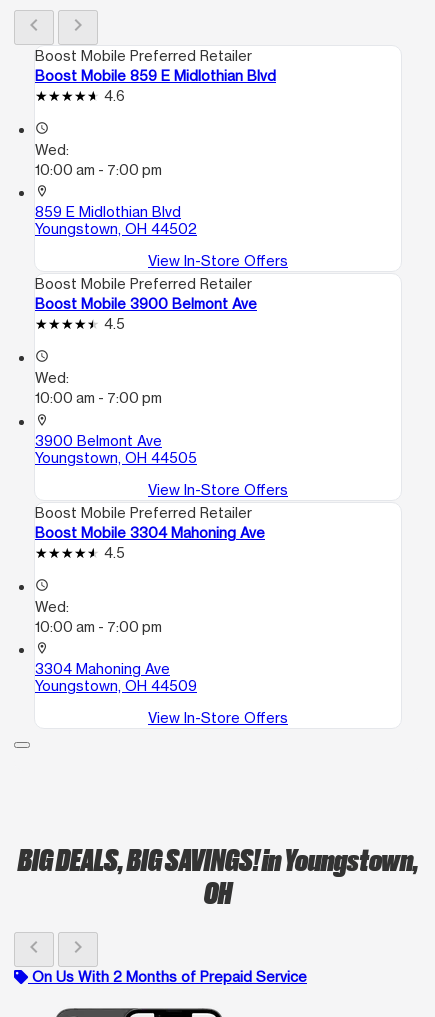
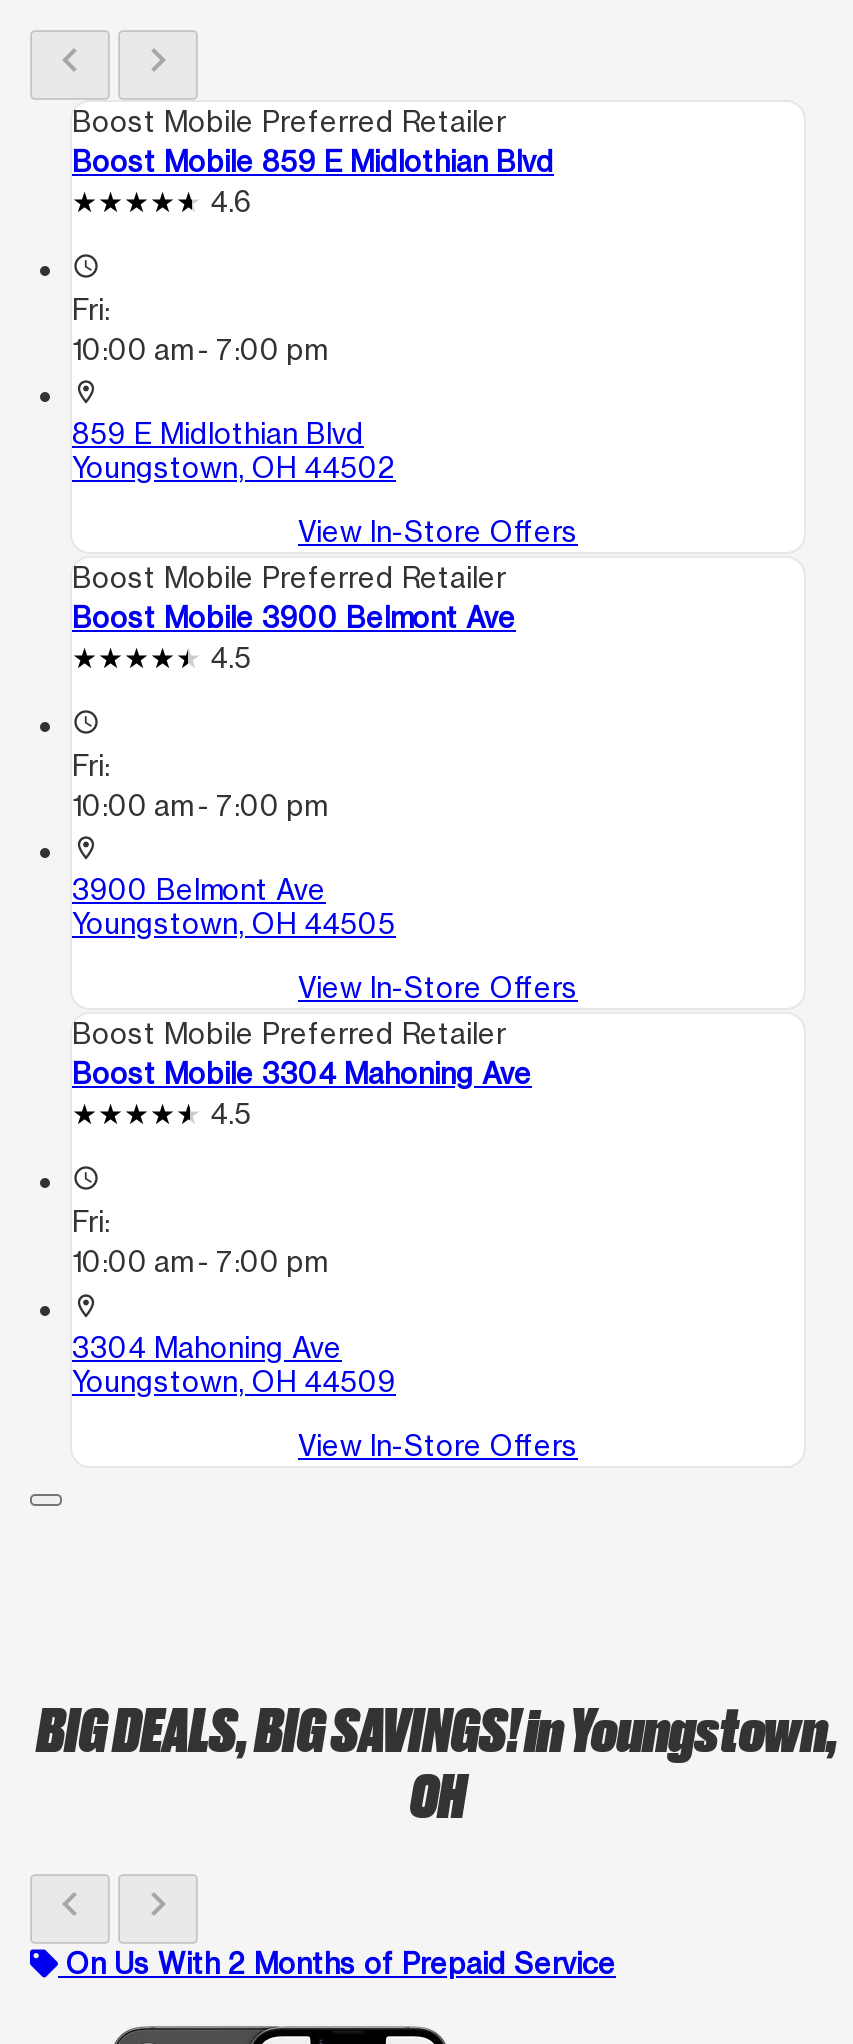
- Wed:
+ Fri:

- Wed:
+ Fri:

- Wed:
+ Fri:
